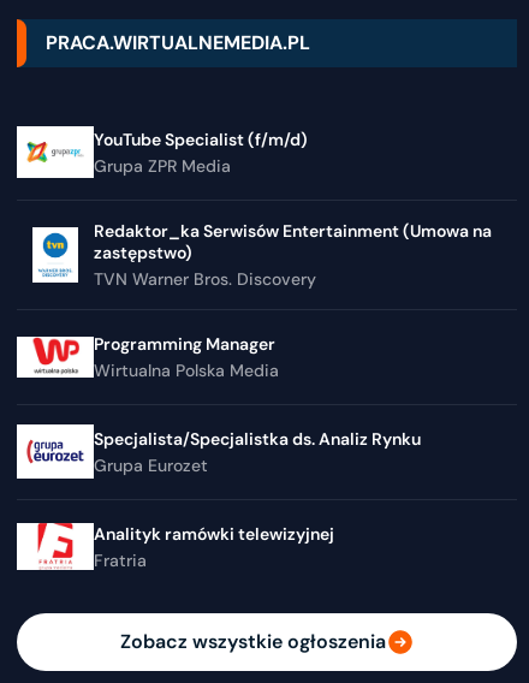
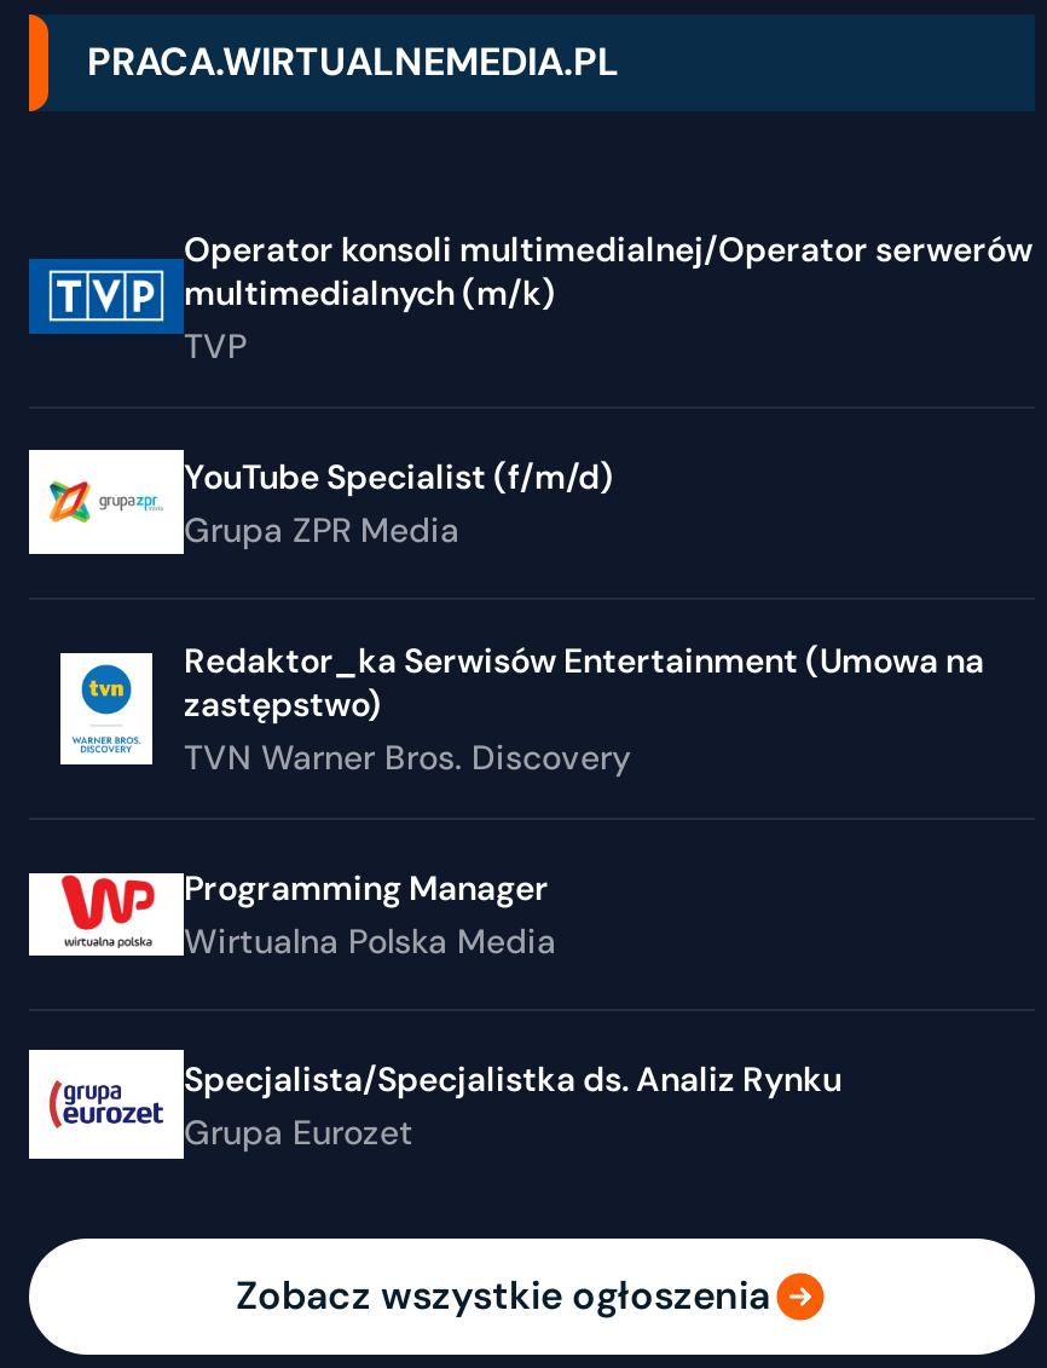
+ [image]
+ Operator konsoli multimedialnej/Operator serwerów
+ multimedialnych (m/k)
+ TVP

moved down: YouTube Specialist (f/m/d) | Grupa ZPR Media | Redaktor_ka Serwisów Entertainment (Umowa na | ... | Specjalista/Specjalistka ds. Analiz Rynku | Grupa Eurozet

- [image]
- Analityk ramówki telewizyjnej
- Fratria
